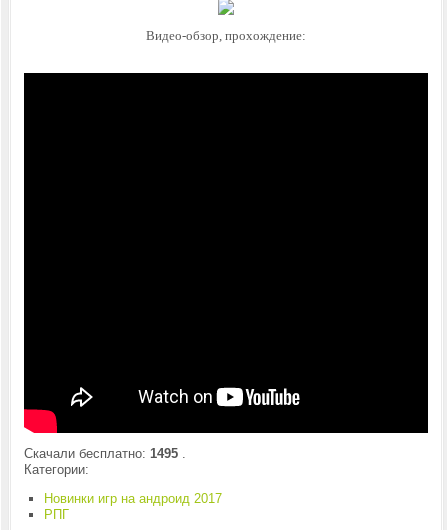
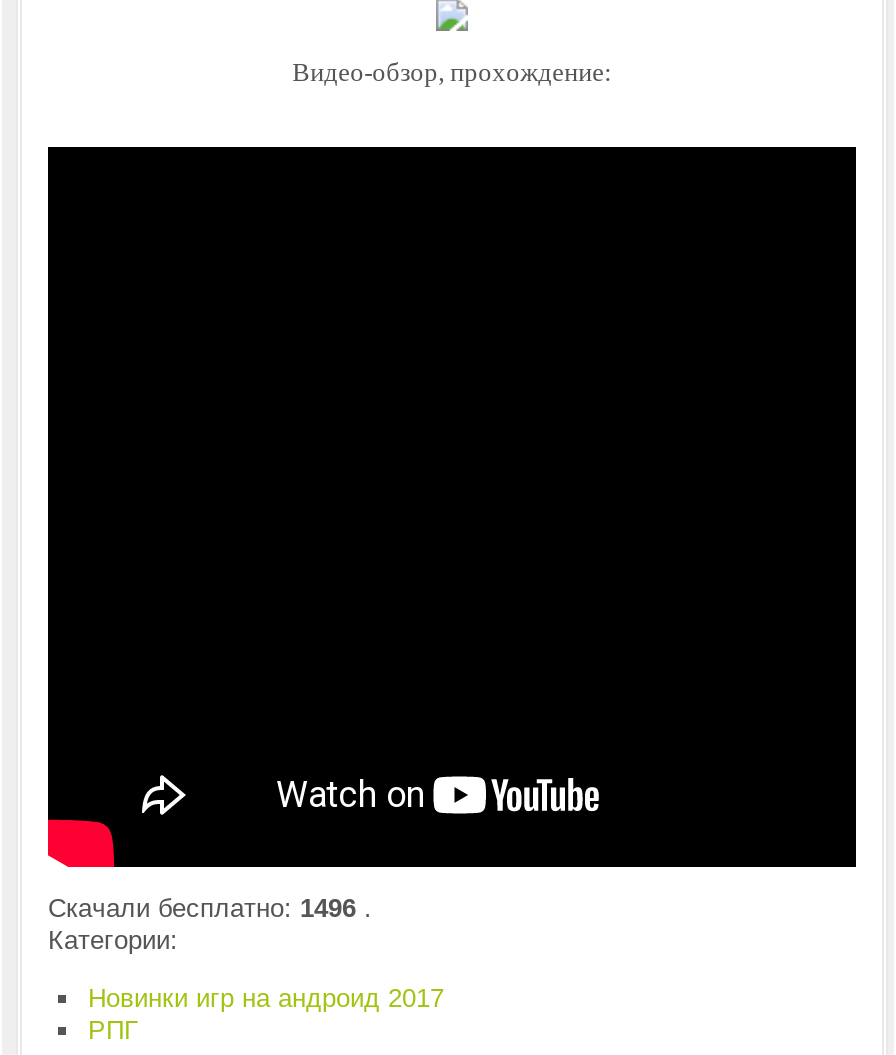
- Скачали бесплатно: 1495.
+ Скачали бесплатно: 1496.
